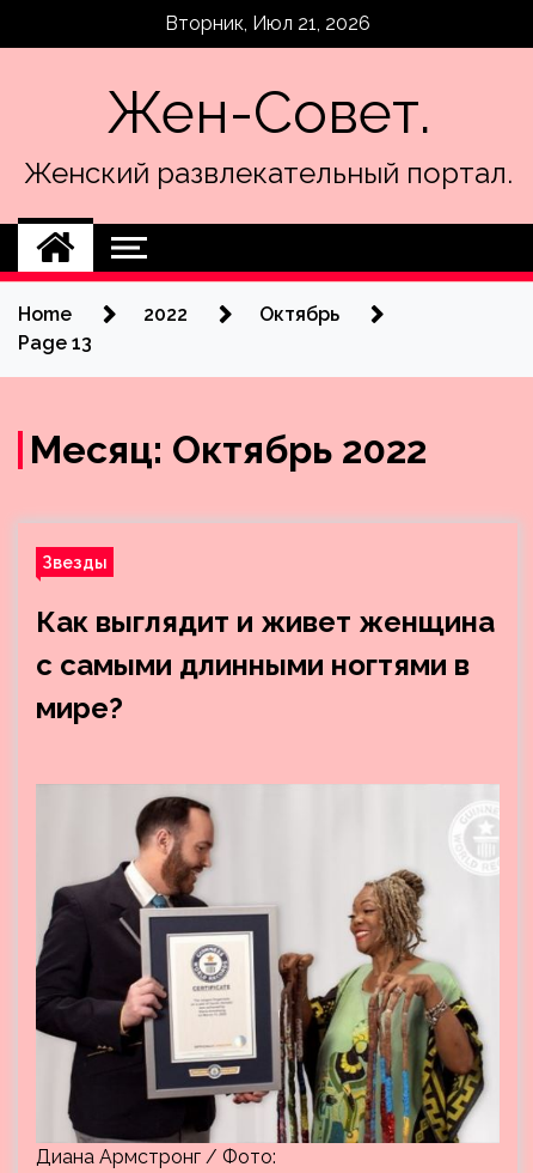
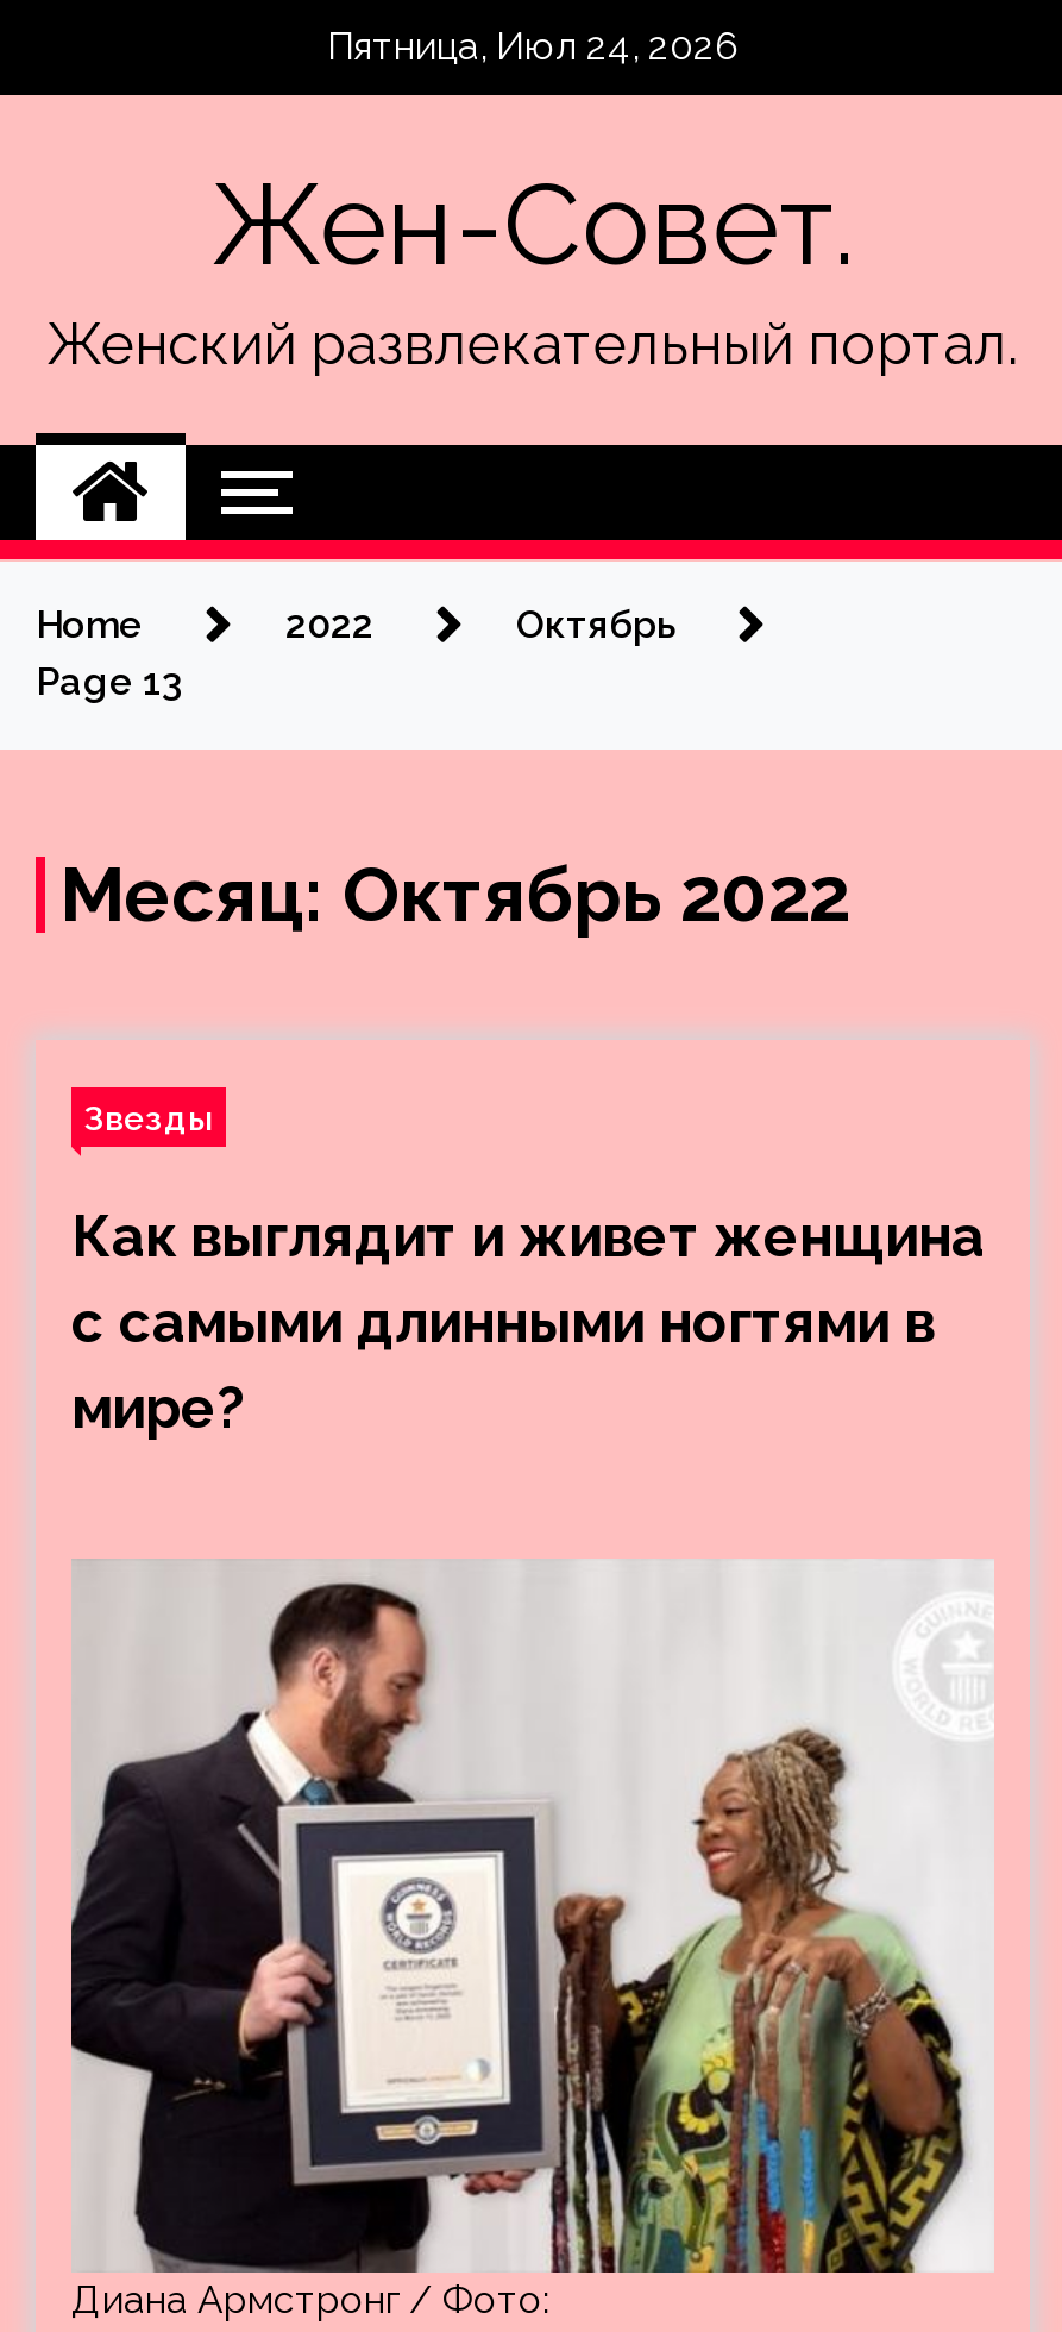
- Вторник, Июл 21, 2026
+ Пятница, Июл 24, 2026
